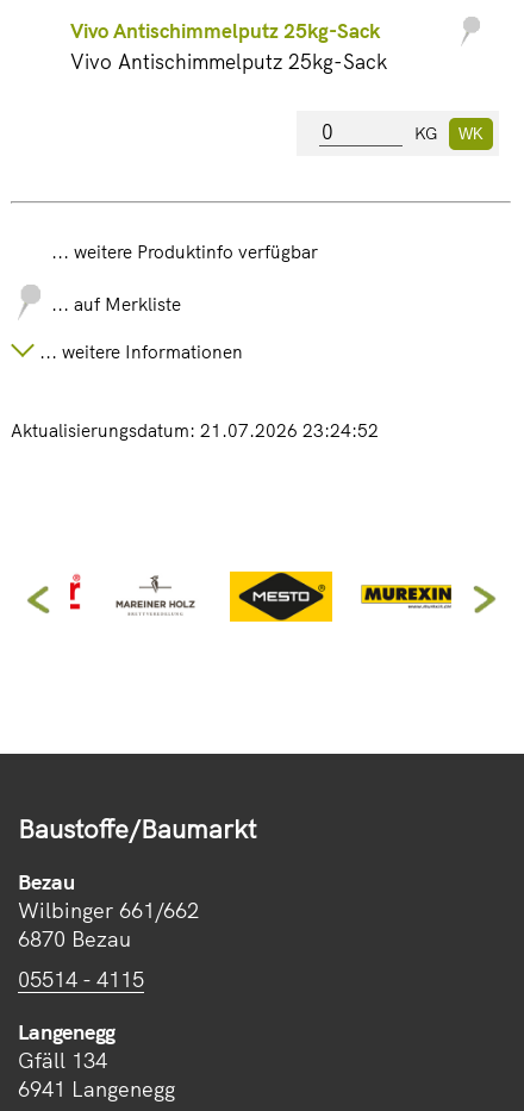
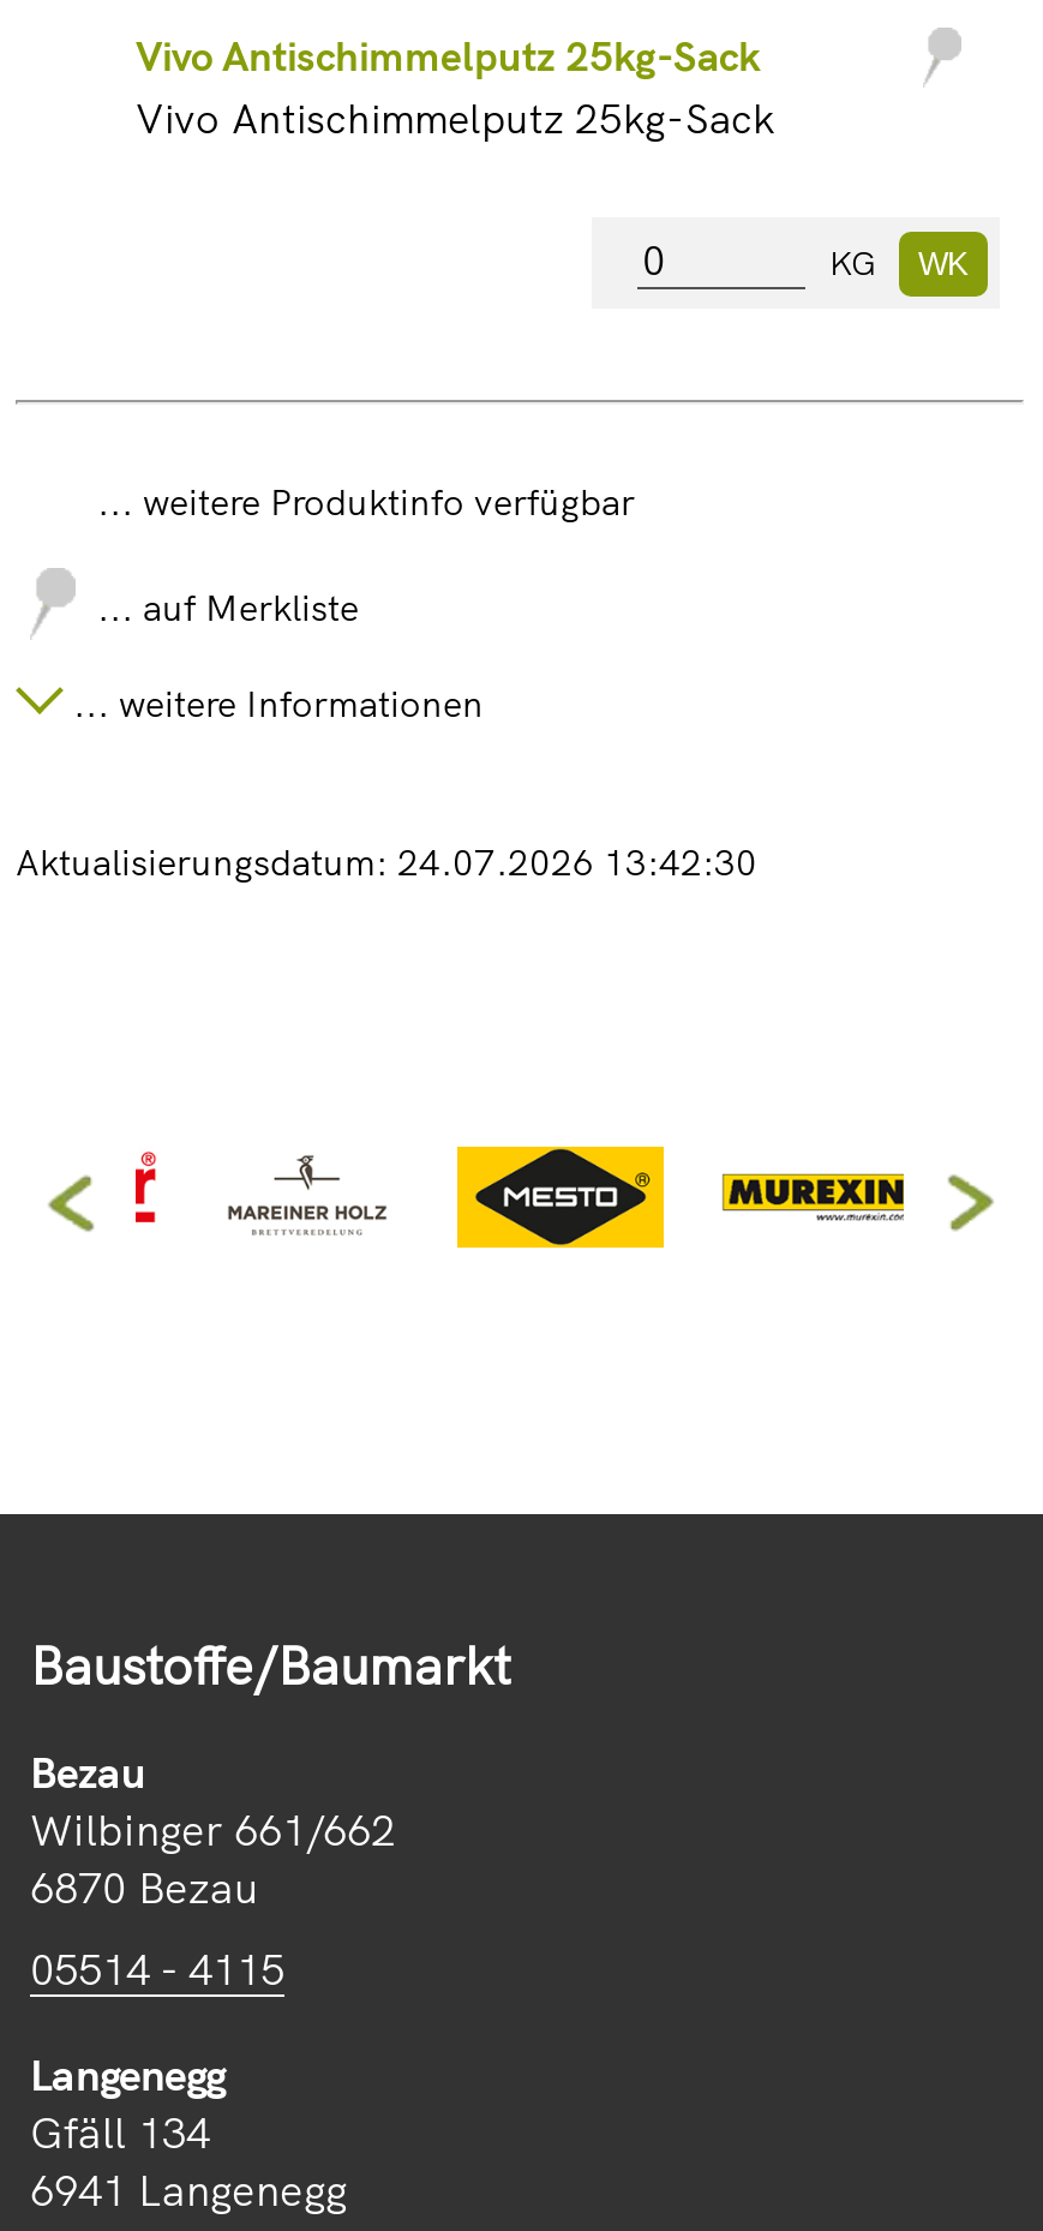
- Aktualisierungsdatum: 21.07.2026 23:24:52
+ Aktualisierungsdatum: 24.07.2026 13:42:30
